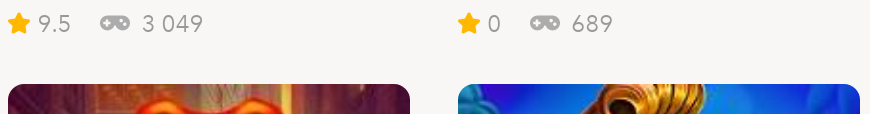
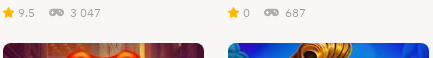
- 3 049
+ 3 047

- 689
+ 687
